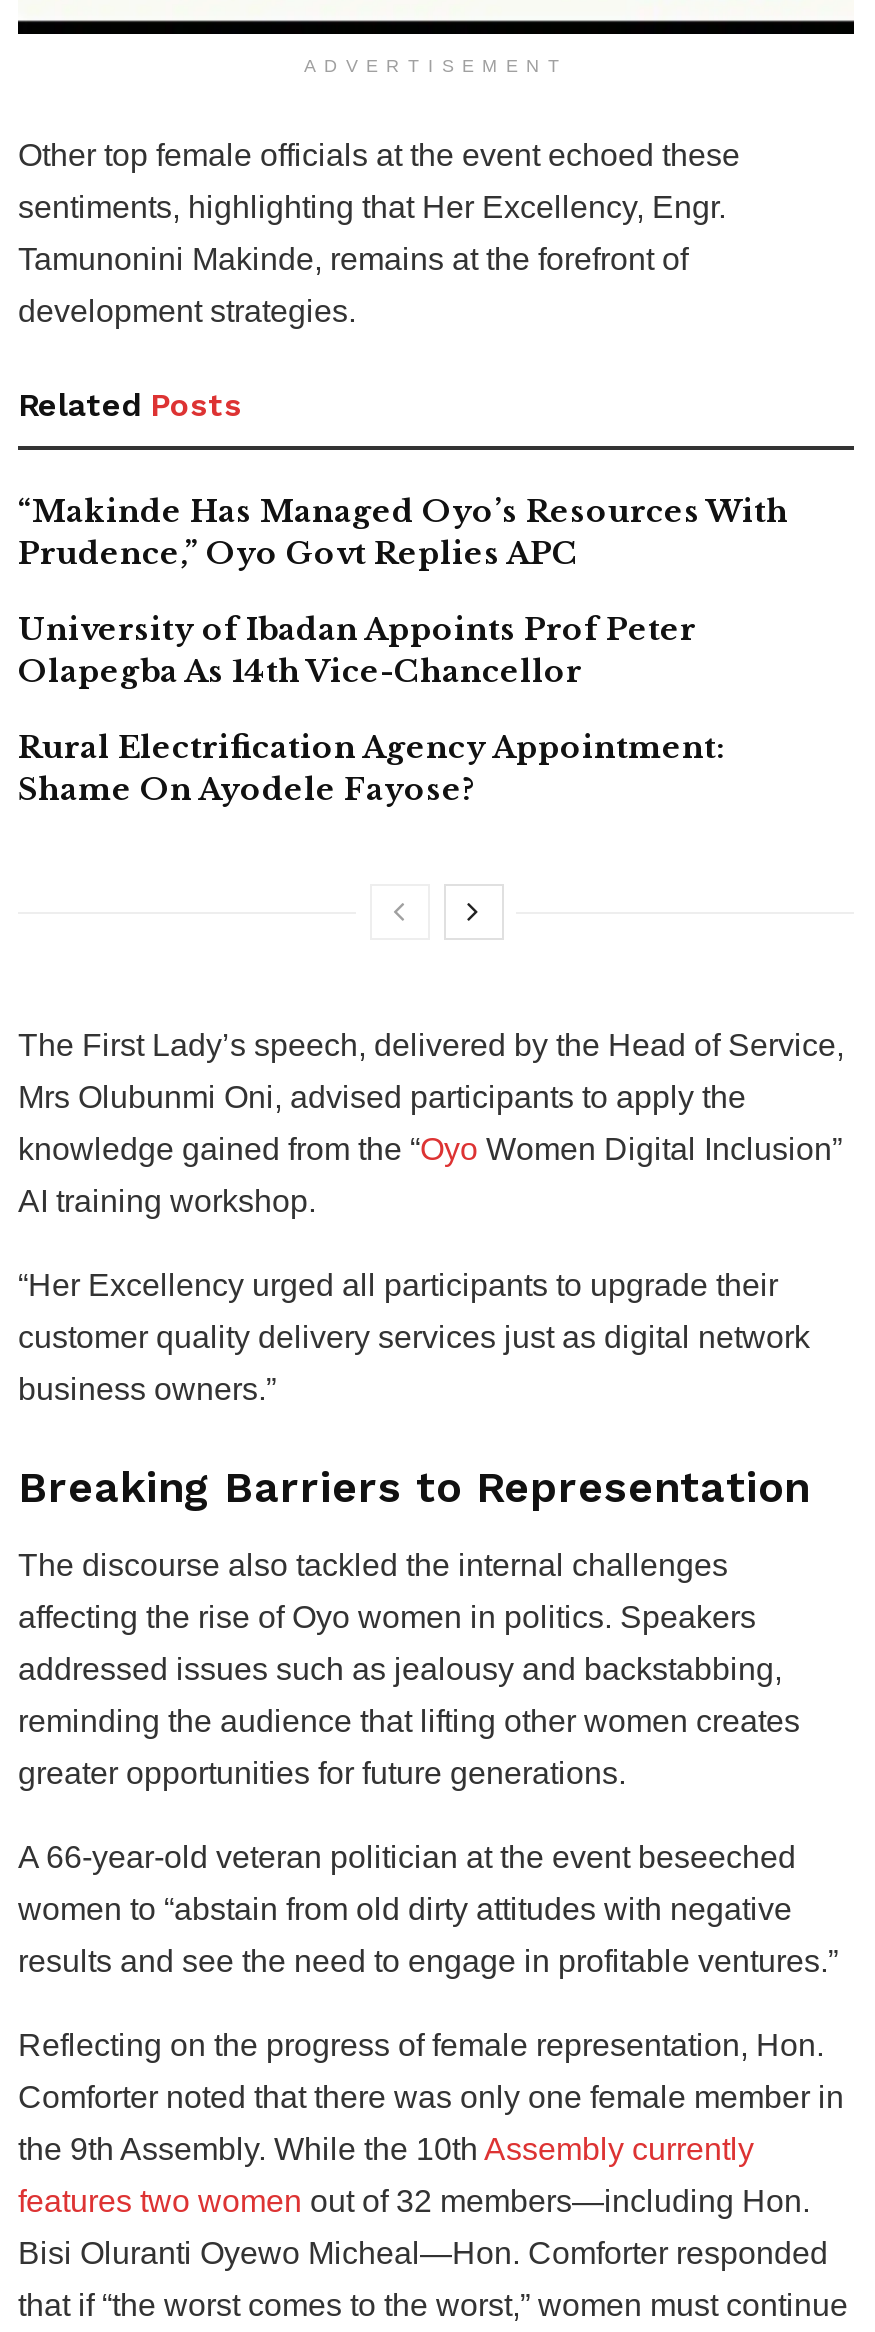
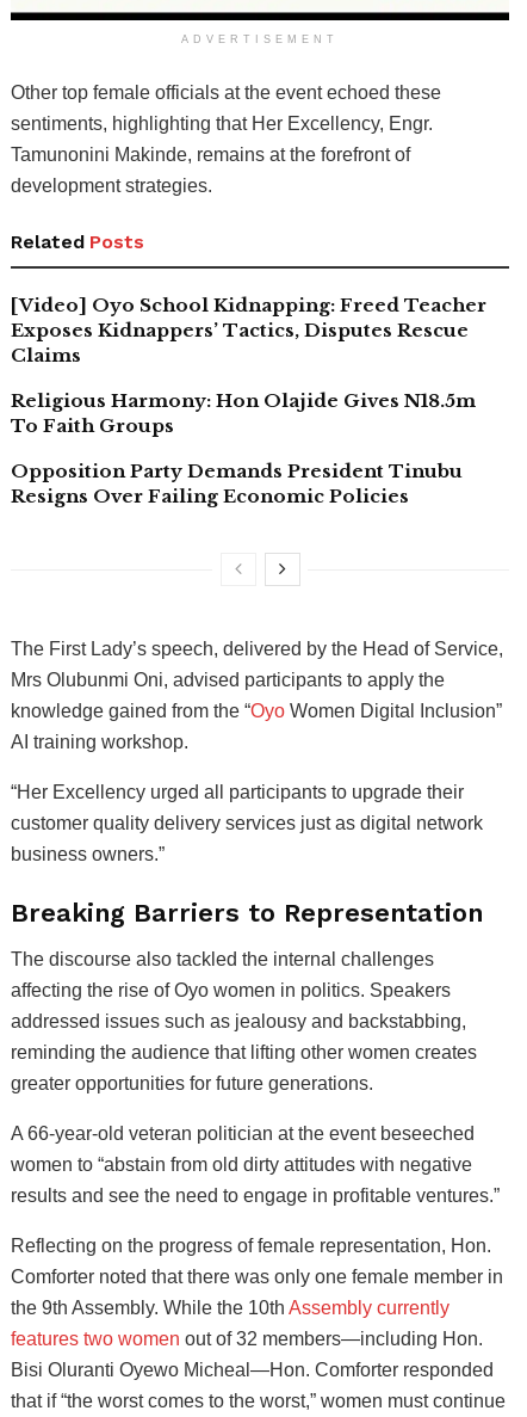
- “Makinde Has Managed Oyo’s Resources With
- Prudence,” Oyo Govt Replies APC
+ [Video] Oyo School Kidnapping: Freed Teacher
+ Exposes Kidnappers’ Tactics, Disputes Rescue
+ Claims

- University of Ibadan Appoints Prof Peter
- Olapegba As 14th Vice-Chancellor
+ Religious Harmony: Hon Olajide Gives N18.5m
+ To Faith Groups

- Rural Electrification Agency Appointment:
- Shame On Ayodele Fayose?
+ Opposition Party Demands President Tinubu
+ Resigns Over Failing Economic Policies
